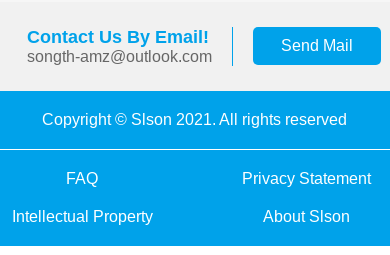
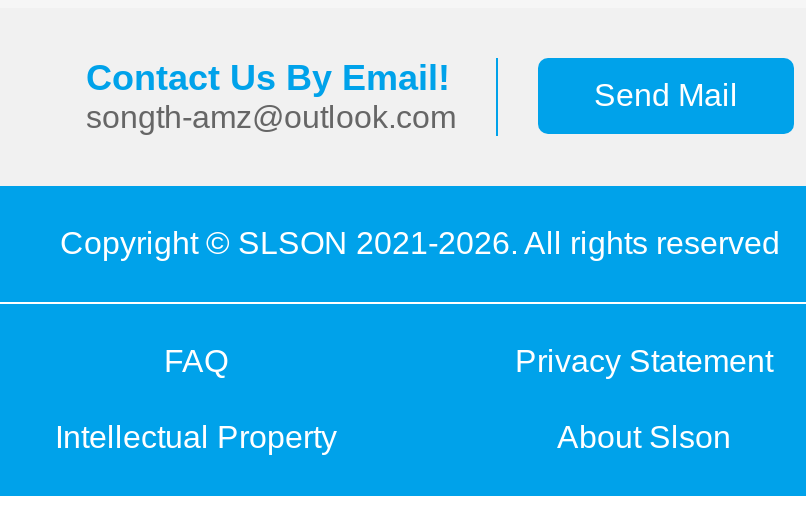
- Copyright © Slson 2021. All rights reserved
+ Copyright © SLSON 2021-2026. All rights reserved
